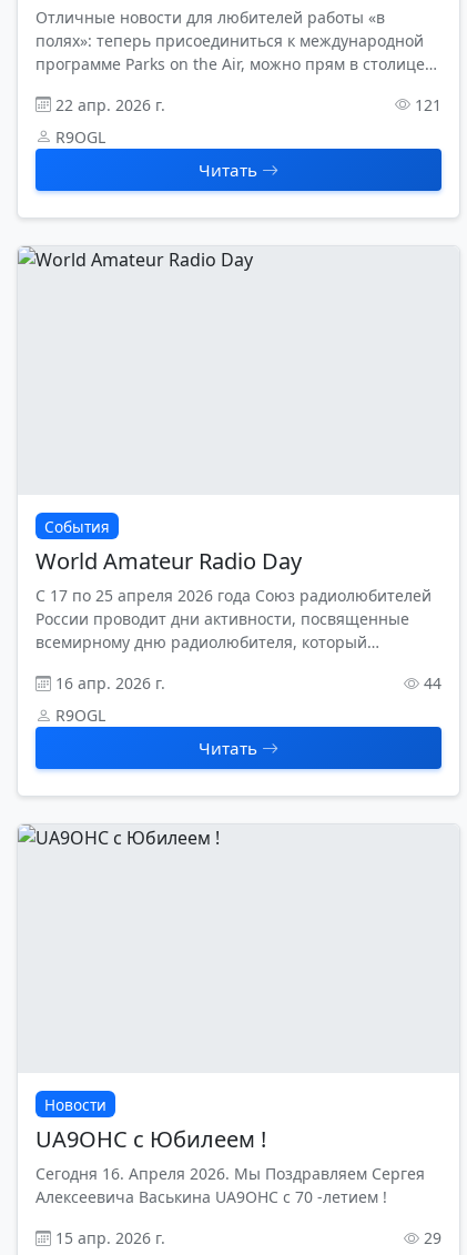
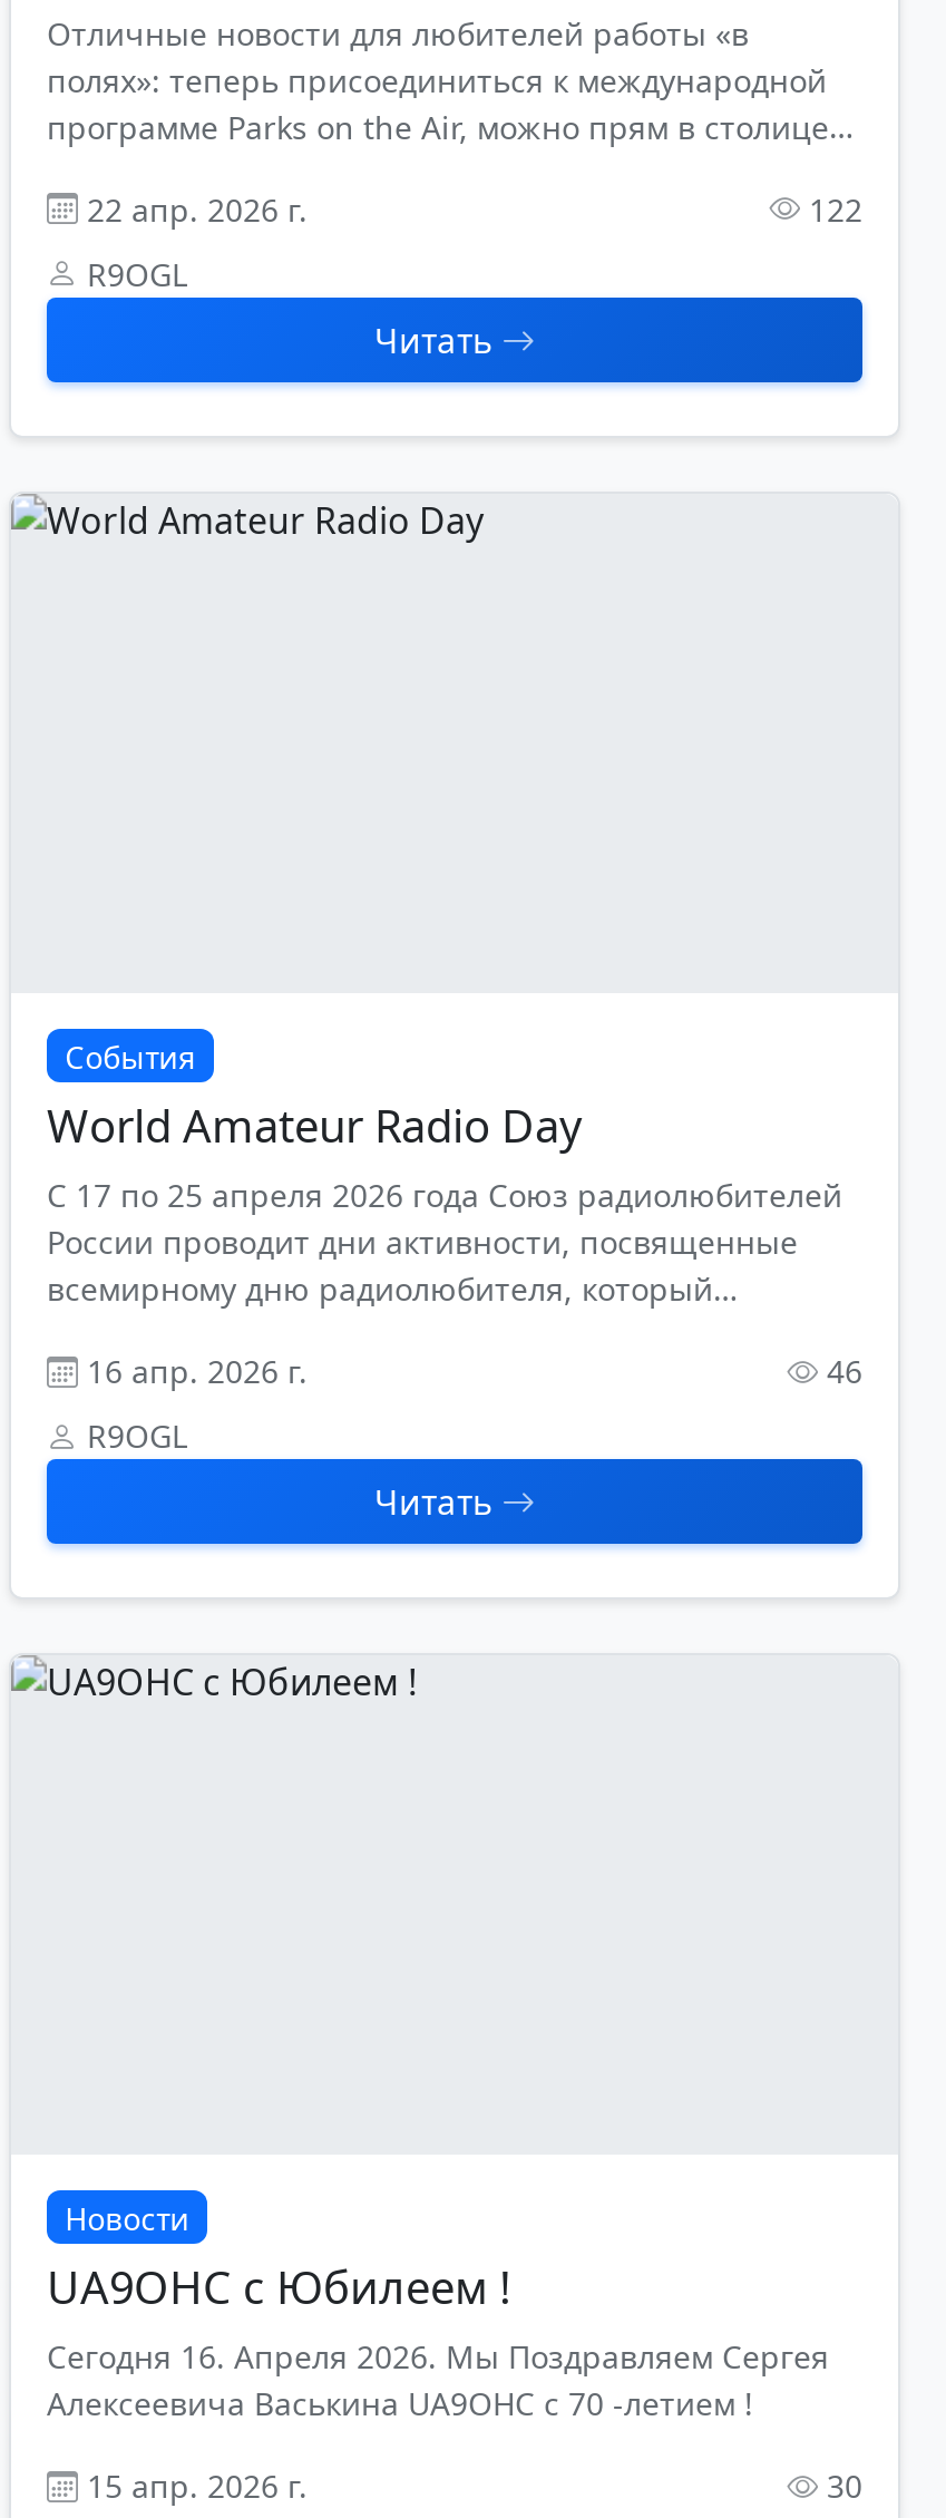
- 121
+ 122

- 44
+ 46

- 29
+ 30
